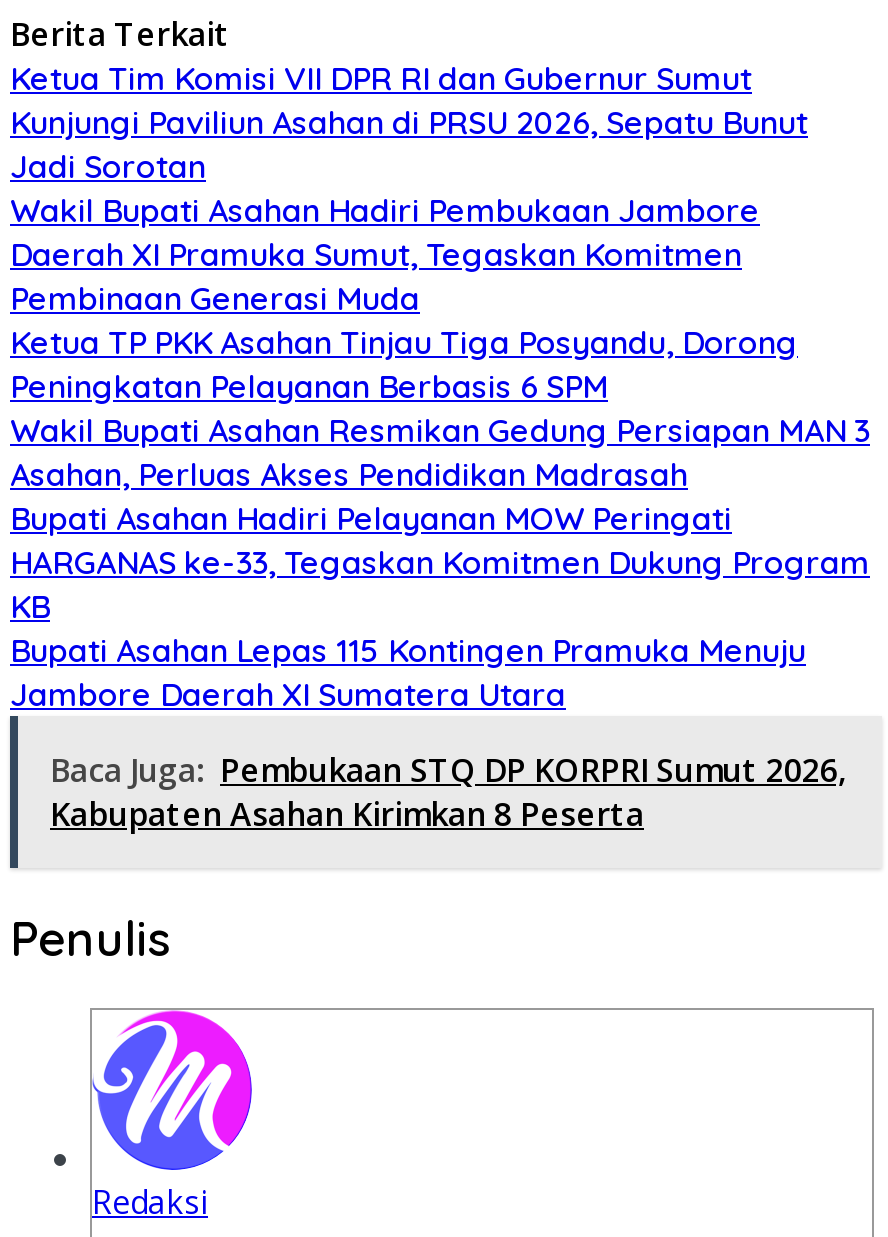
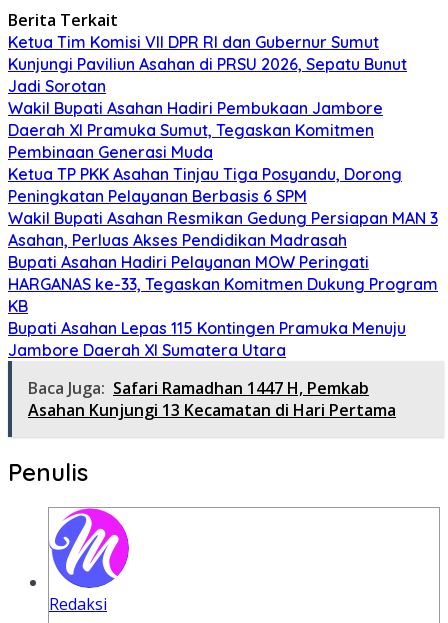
- Baca Juga: Pembukaan STQ DP KORPRI Sumut 2026,
- Kabupaten Asahan Kirimkan 8 Peserta
+ Baca Juga: Safari Ramadhan 1447 H, Pemkab
+ Asahan Kunjungi 13 Kecamatan di Hari Pertama
